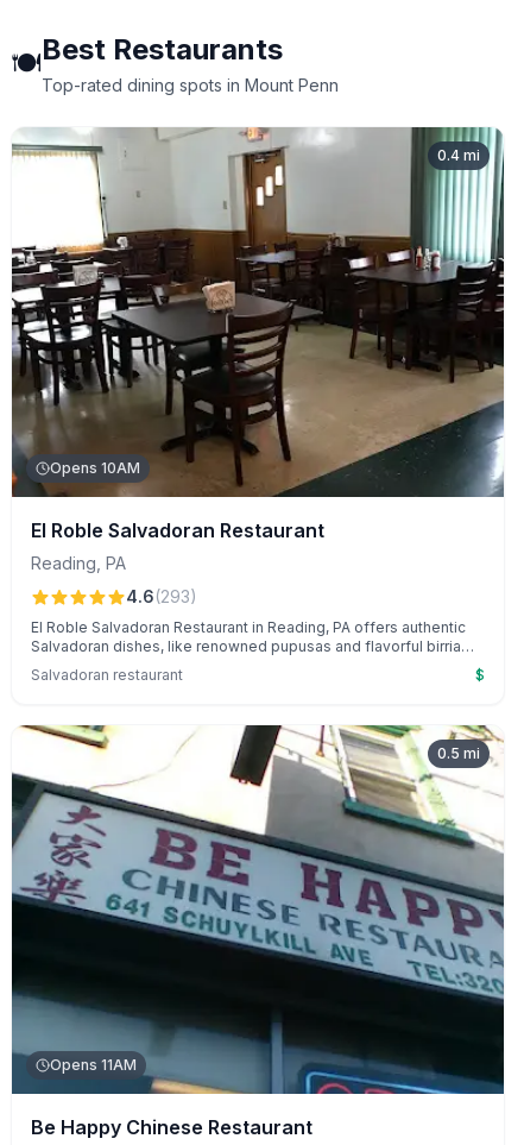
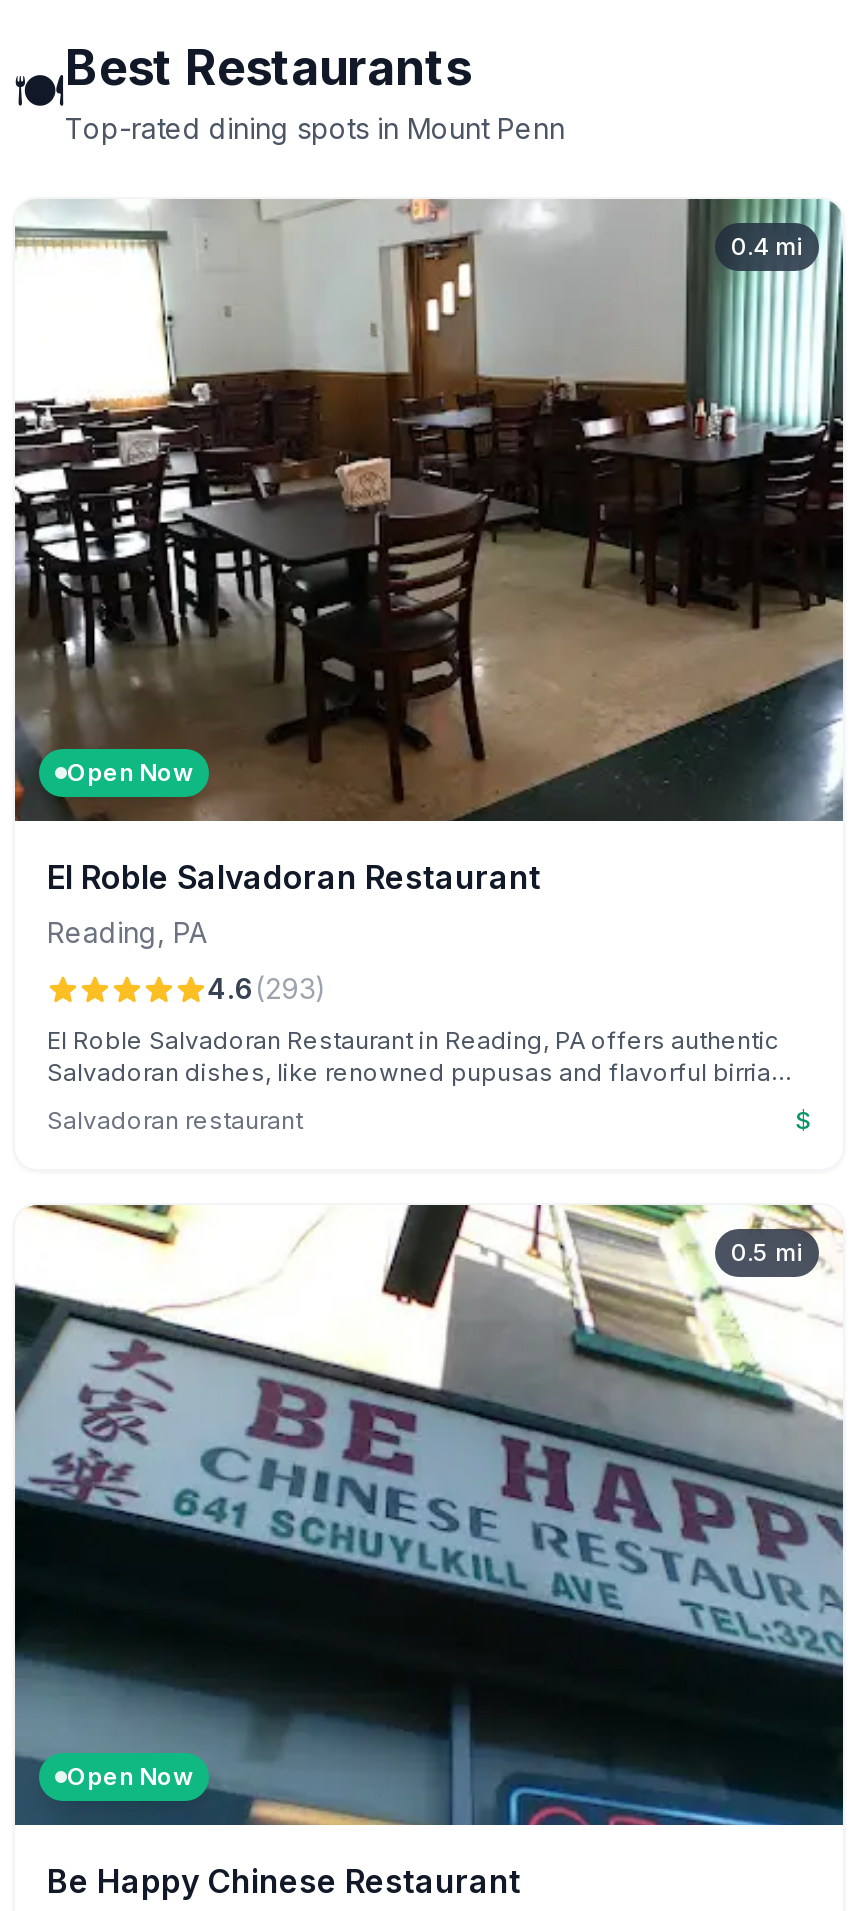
- Opens 10AM
+ Open Now

- Opens 11AM
+ Open Now
